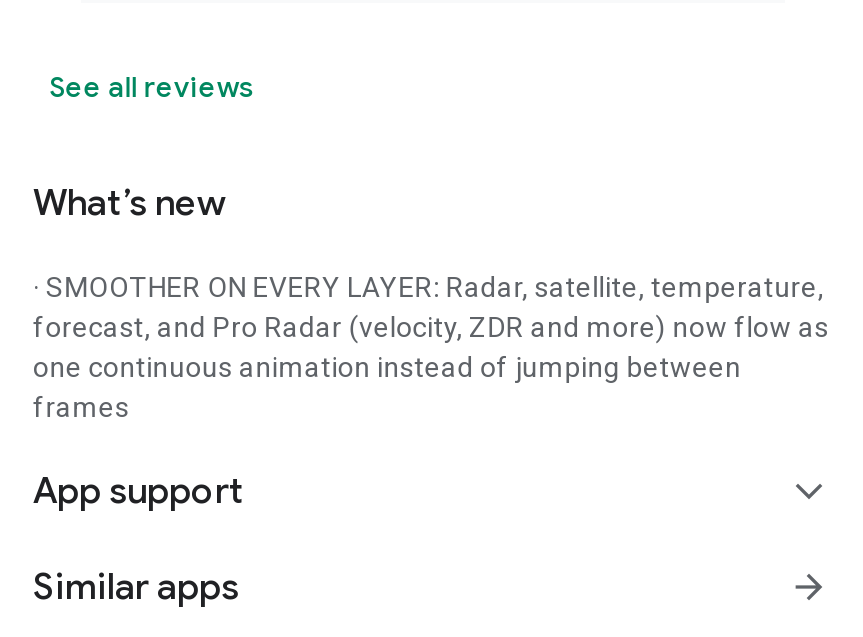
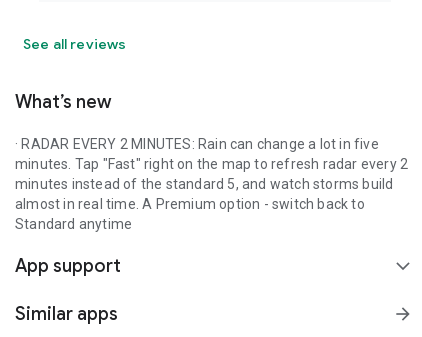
- · SMOOTHER ON EVERY LAYER: Radar, satellite, temperature,
- forecast, and Pro Radar (velocity, ZDR and more) now flow as
- one continuous animation instead of jumping between
- frames
+ · RADAR EVERY 2 MINUTES: Rain can change a lot in five
+ minutes. Tap "Fast" right on the map to refresh radar every 2
+ minutes instead of the standard 5, and watch storms build
+ almost in real time. A Premium option - switch back to
+ Standard anytime
